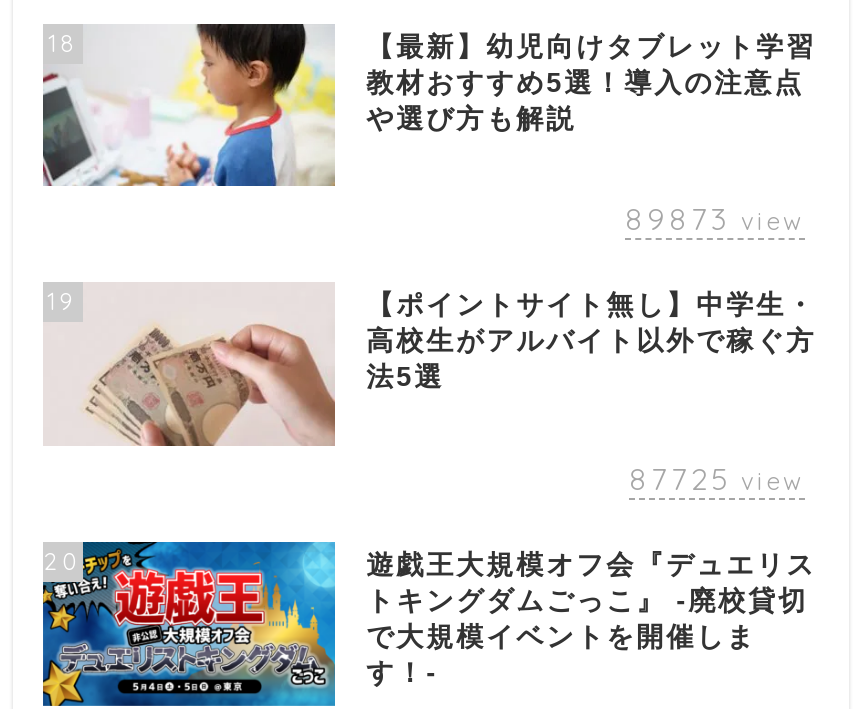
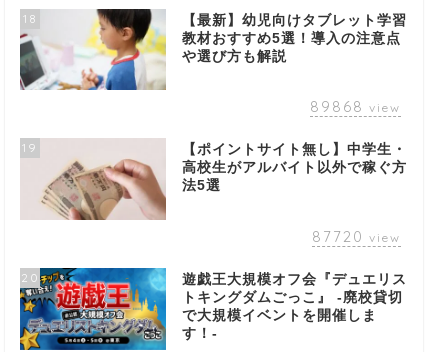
- 89873 view
+ 89868 view

- 87725 view
+ 87720 view
